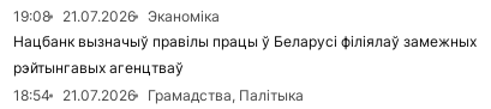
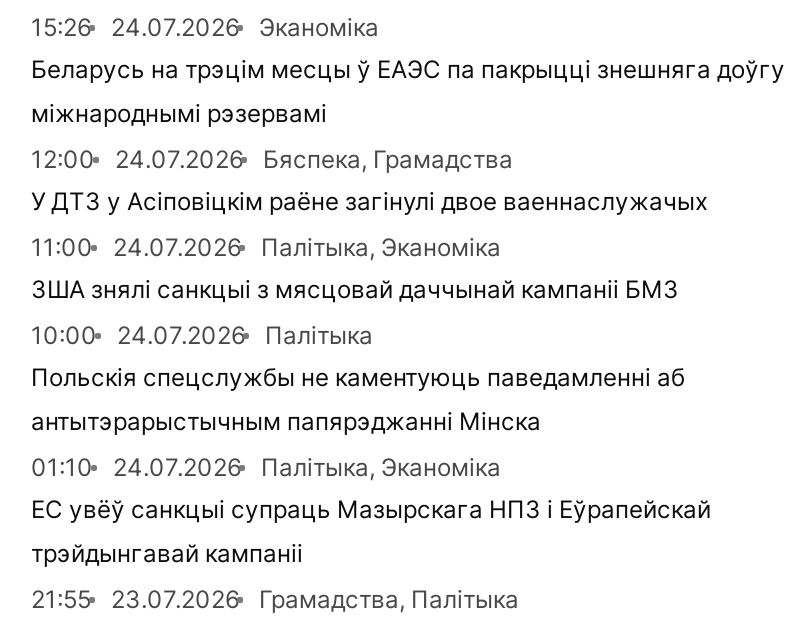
- 19:08
- 21.07.2026
+ 15:26
+ 24.07.2026

- Нацбанк вызначыў правілы працы ў Беларусі філіялаў замежных
- рэйтынгавых агенцтваў
- 18:54
- 21.07.2026
+ Беларусь на трэцім месцы ў ЕАЭС па пакрыцці знешняга доўгу
+ міжнароднымі рэзервамі
+ 12:00
+ 24.07.2026
+ Бяспека, Грамадства
+ У ДТЗ у Асіповіцкім раёне загінулі двое ваеннаслужачых
+ 11:00
+ 24.07.2026
+ Палітыка, Эканоміка
+ ЗША знялі санкцыі з мясцовай даччынай кампаніі БМЗ
+ 10:00
+ 24.07.2026
+ Палітыка
+ Польскія спецслужбы не каментуюць паведамленні аб
+ антытэрарыстычным папярэджанні Мінска
+ 01:10
+ 24.07.2026
+ Палітыка, Эканоміка
+ ЕС увёў санкцыі супраць Мазырскага НПЗ і Еўрапейскай
+ трэйдынгавай кампаніі
+ 21:55
+ 23.07.2026
